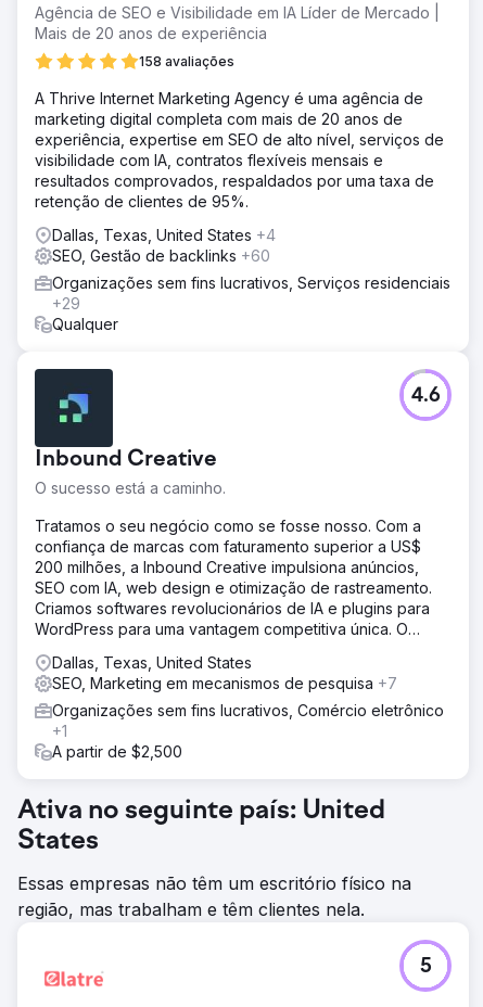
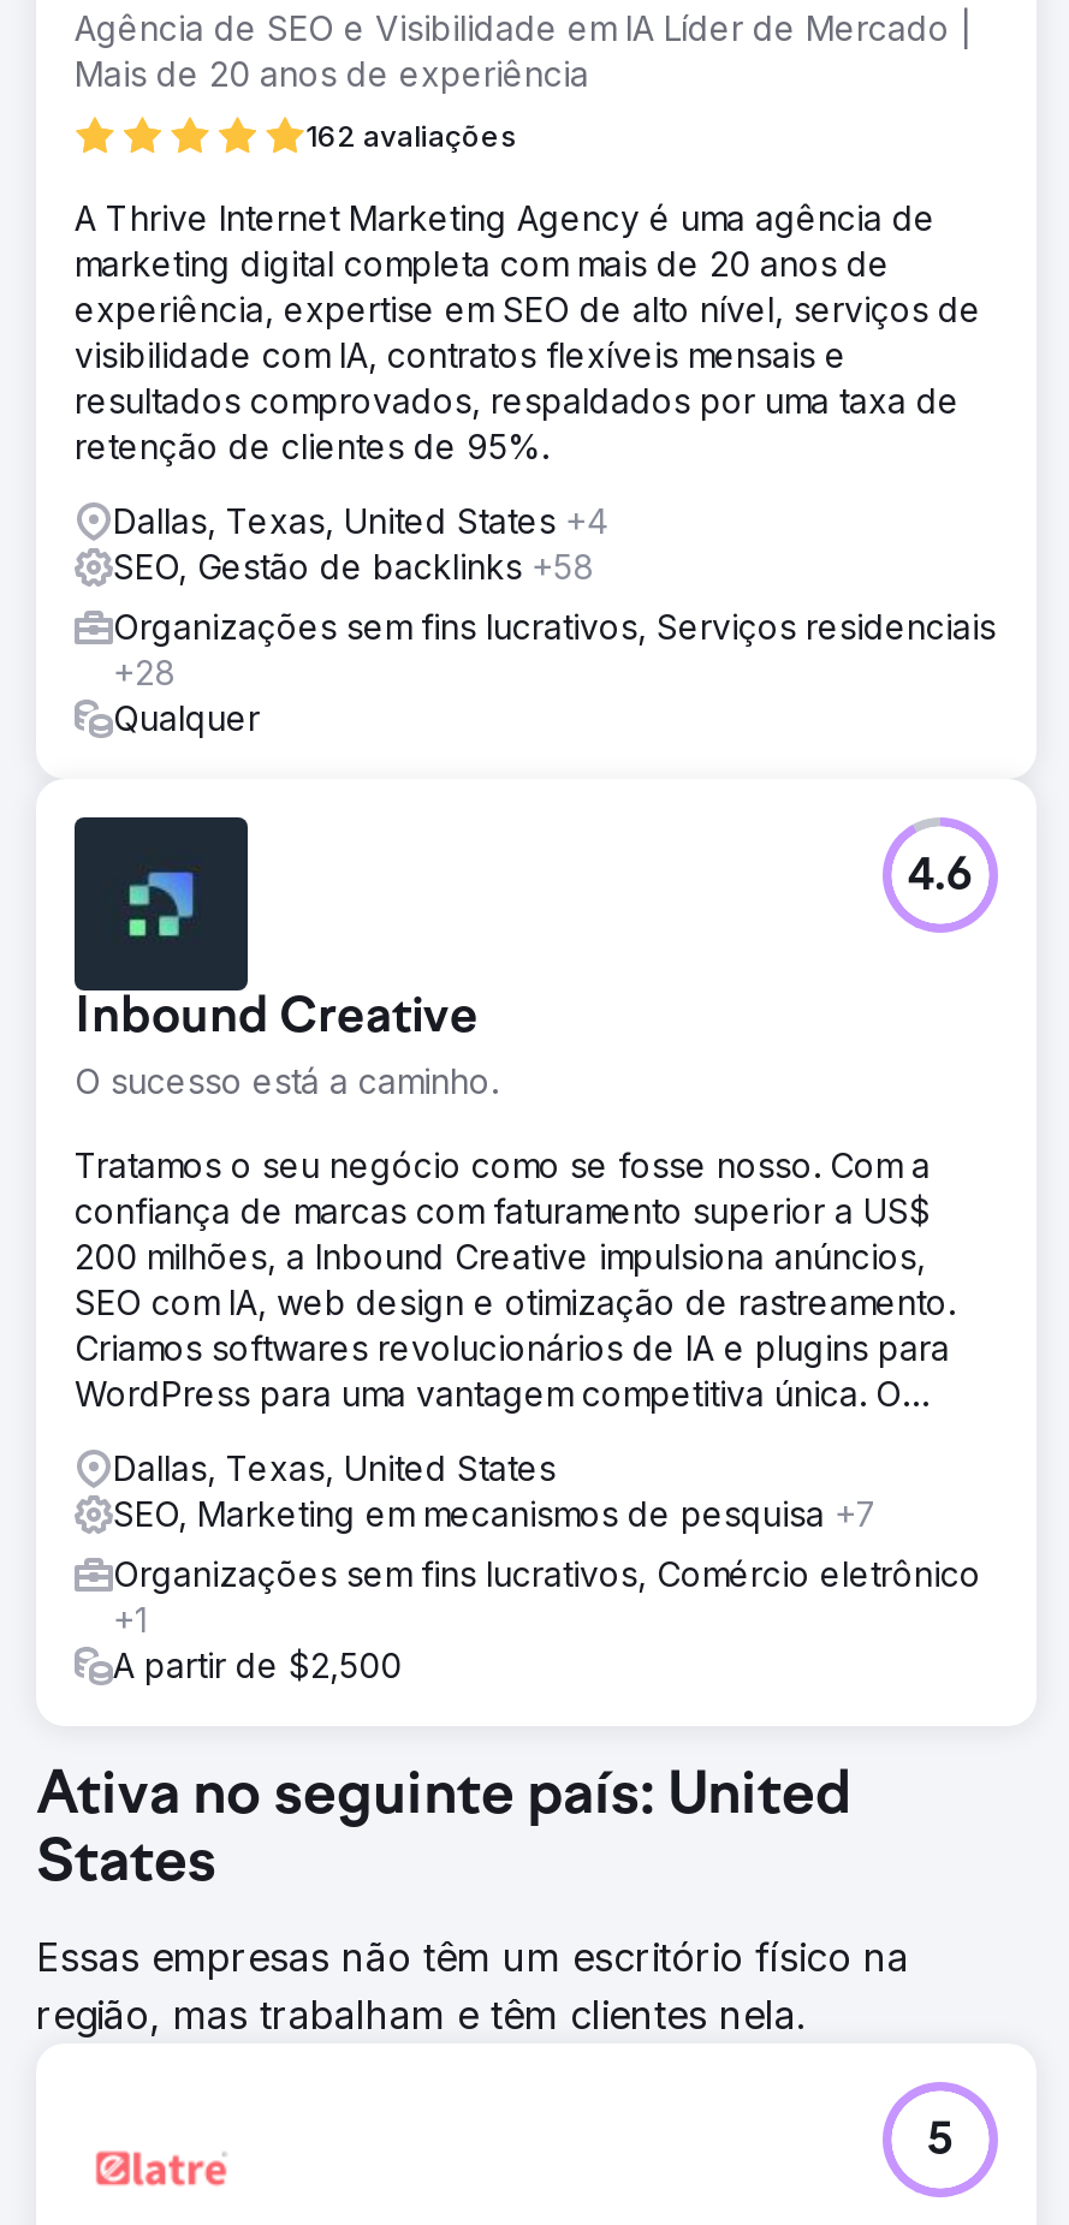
- 158 avaliações
+ 162 avaliações

- SEO, Gestão de backlinks +60
+ SEO, Gestão de backlinks +58

- +29
+ +28
